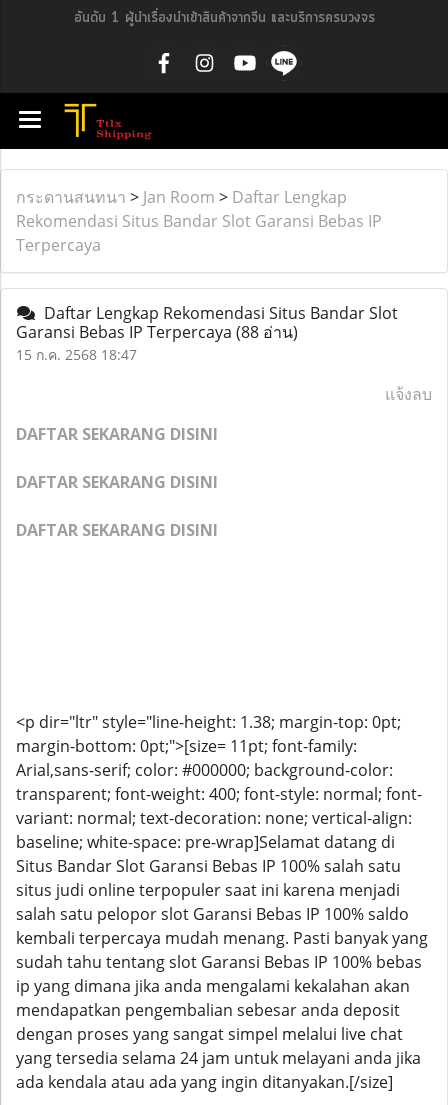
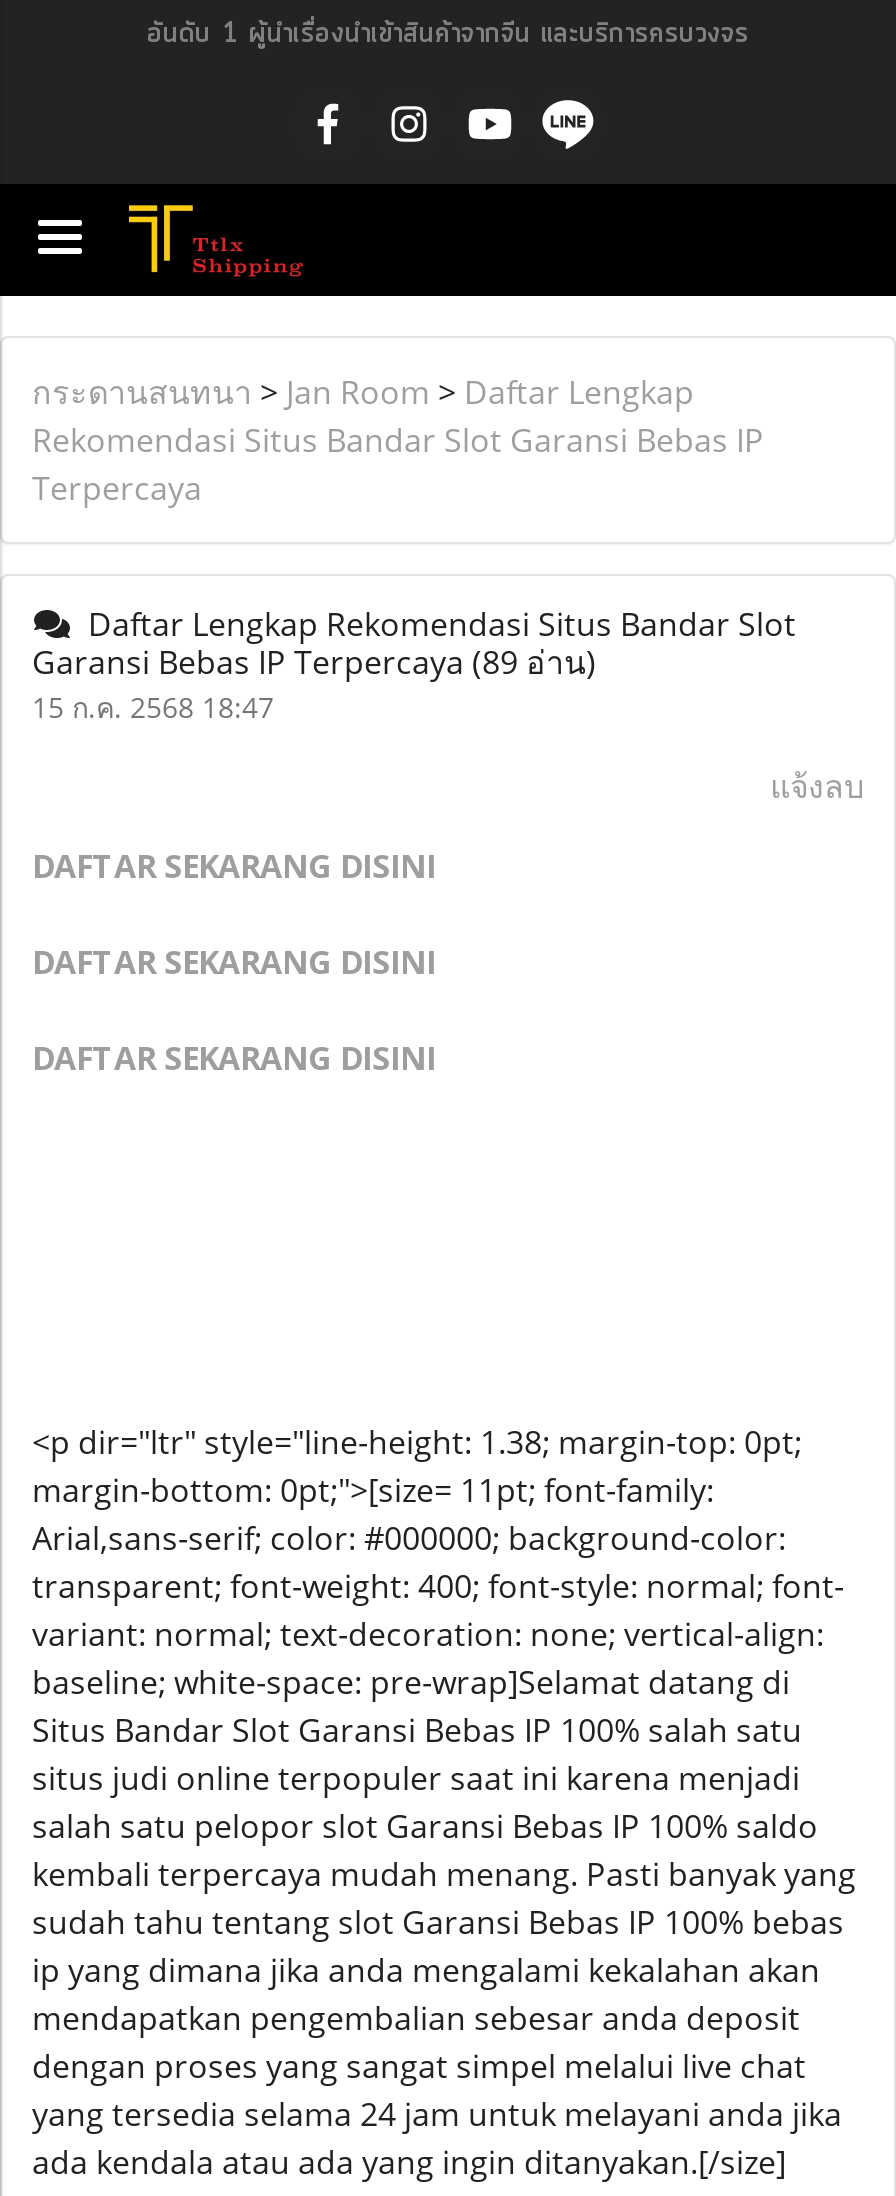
- Garansi Bebas IP Terpercaya (88 อ่าน)
+ Garansi Bebas IP Terpercaya (89 อ่าน)
